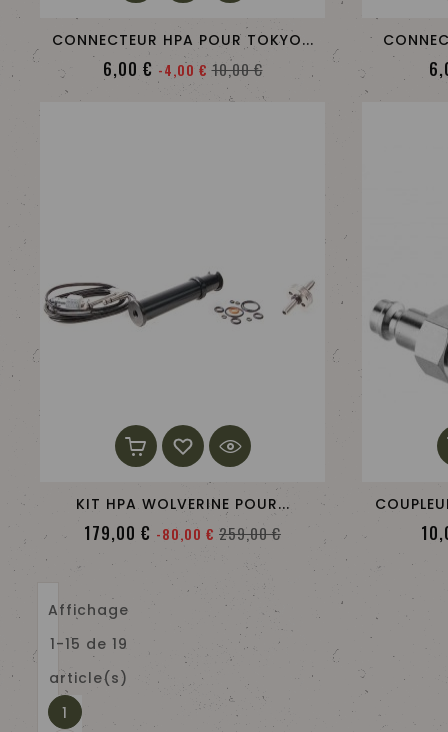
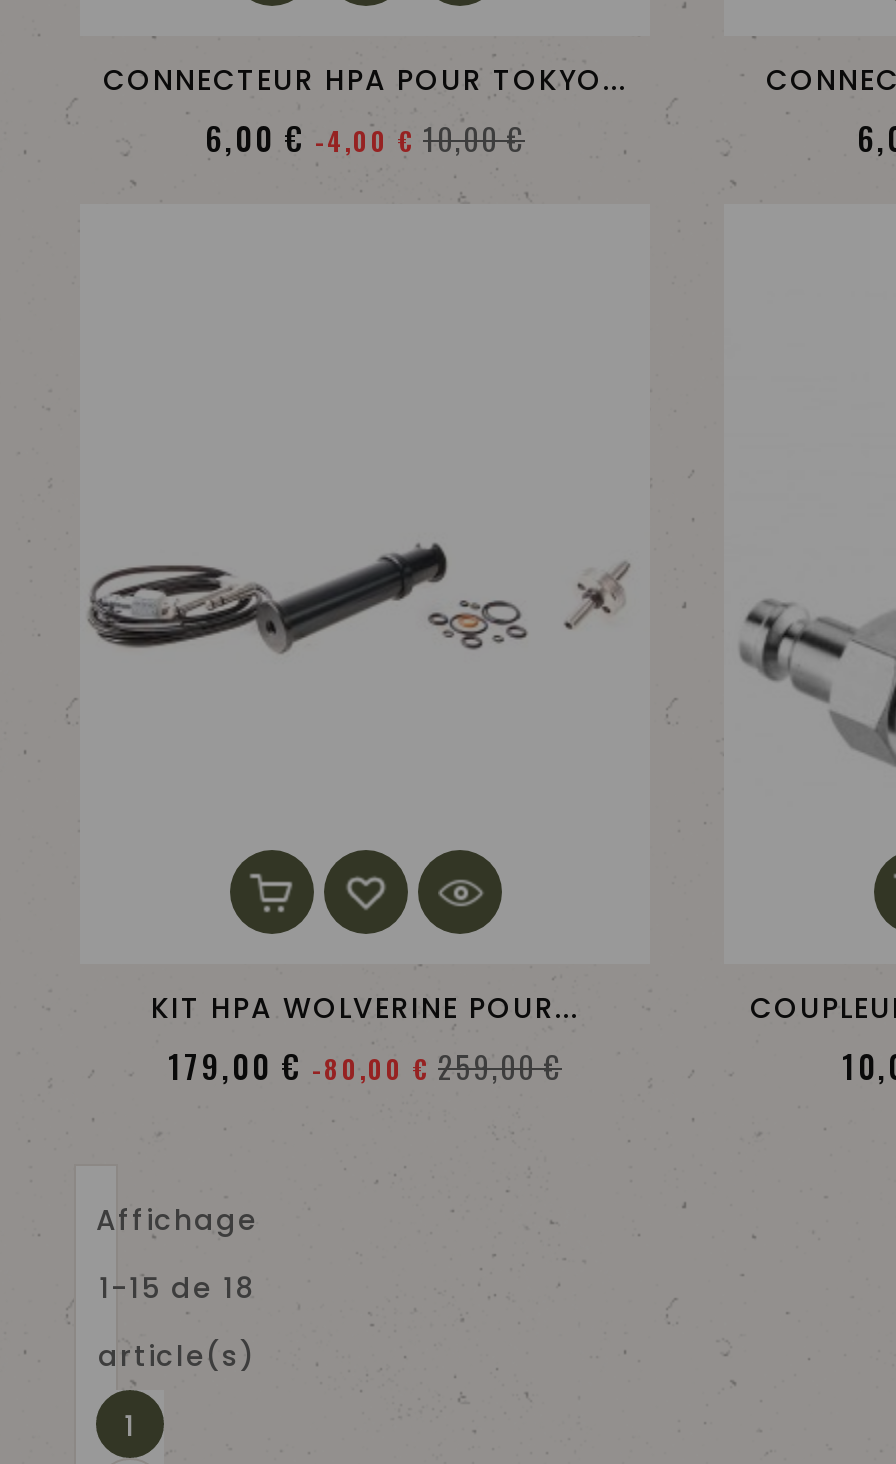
- 1-15 de 19
+ 1-15 de 18
